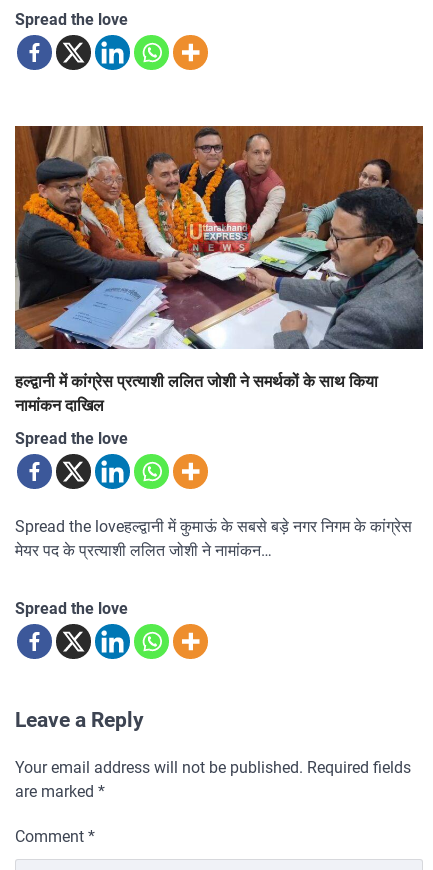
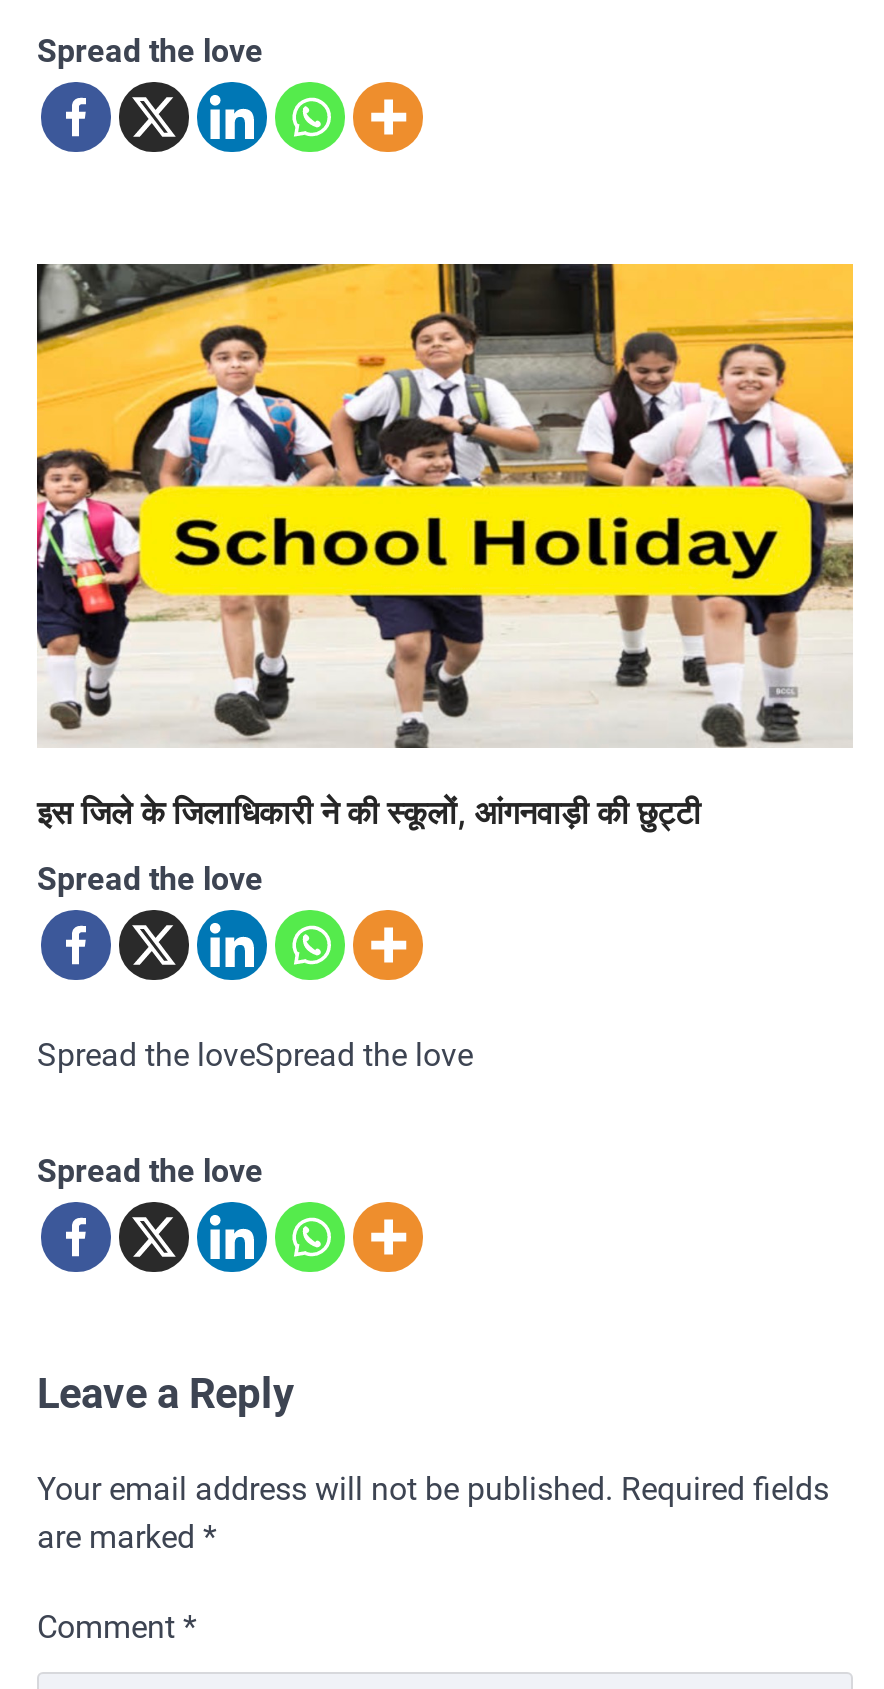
- [image]
- हल्द्वानी में कांग्रेस प्रत्याशी ललित जोशी ने समर्थकों के साथ किया
- नामांकन दाखिल
+ [image]
+ इस जिले के जिलाधिकारी ने की स्कूलों, आंगनवाड़ी की छुट्टी

- Spread the loveहल्द्वानी में कुमाऊं के सबसे बड़े नगर निगम के कांग्रेस
- मेयर पद के प्रत्याशी ललित जोशी ने नामांकन…
+ Spread the loveSpread the love
